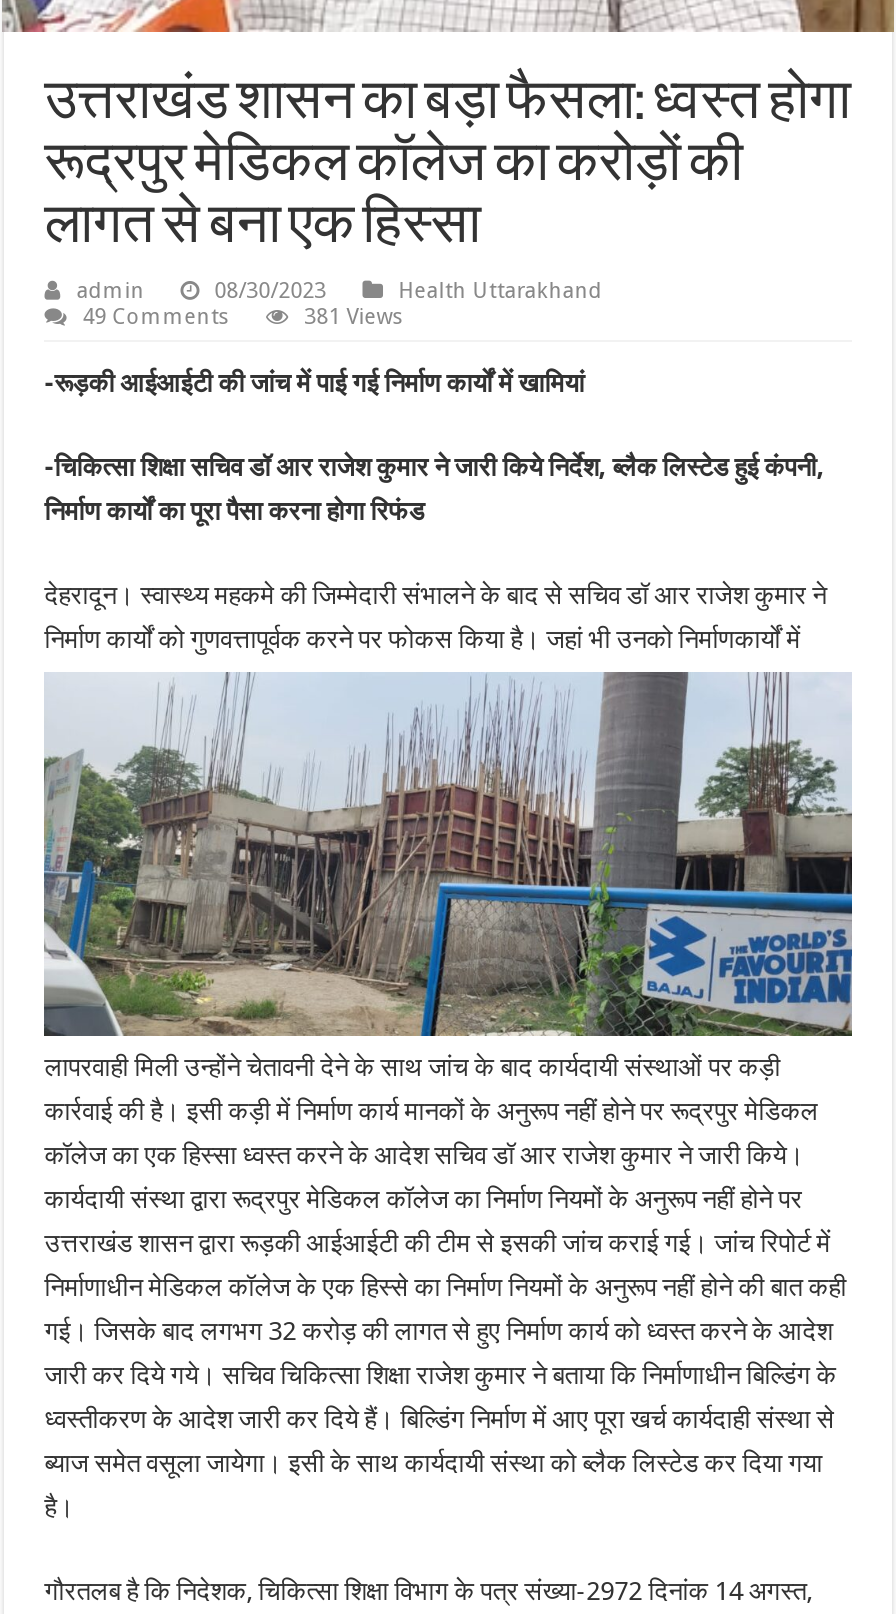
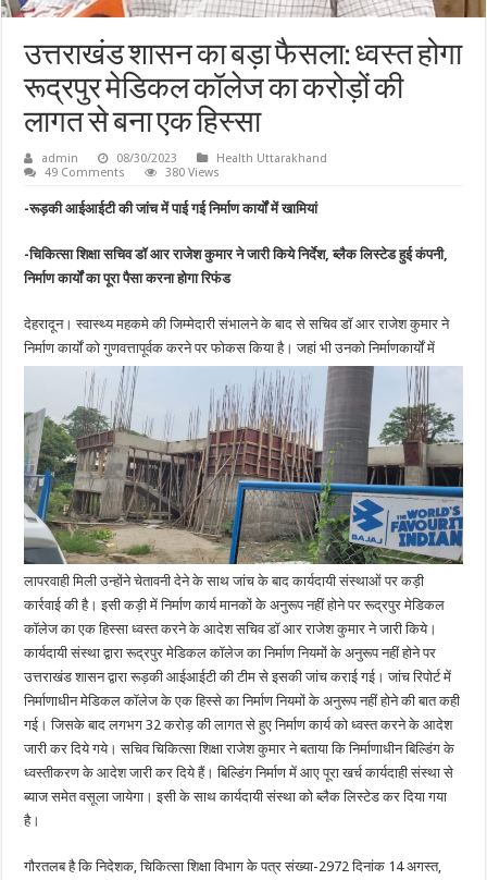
- 381 Views
+ 380 Views
